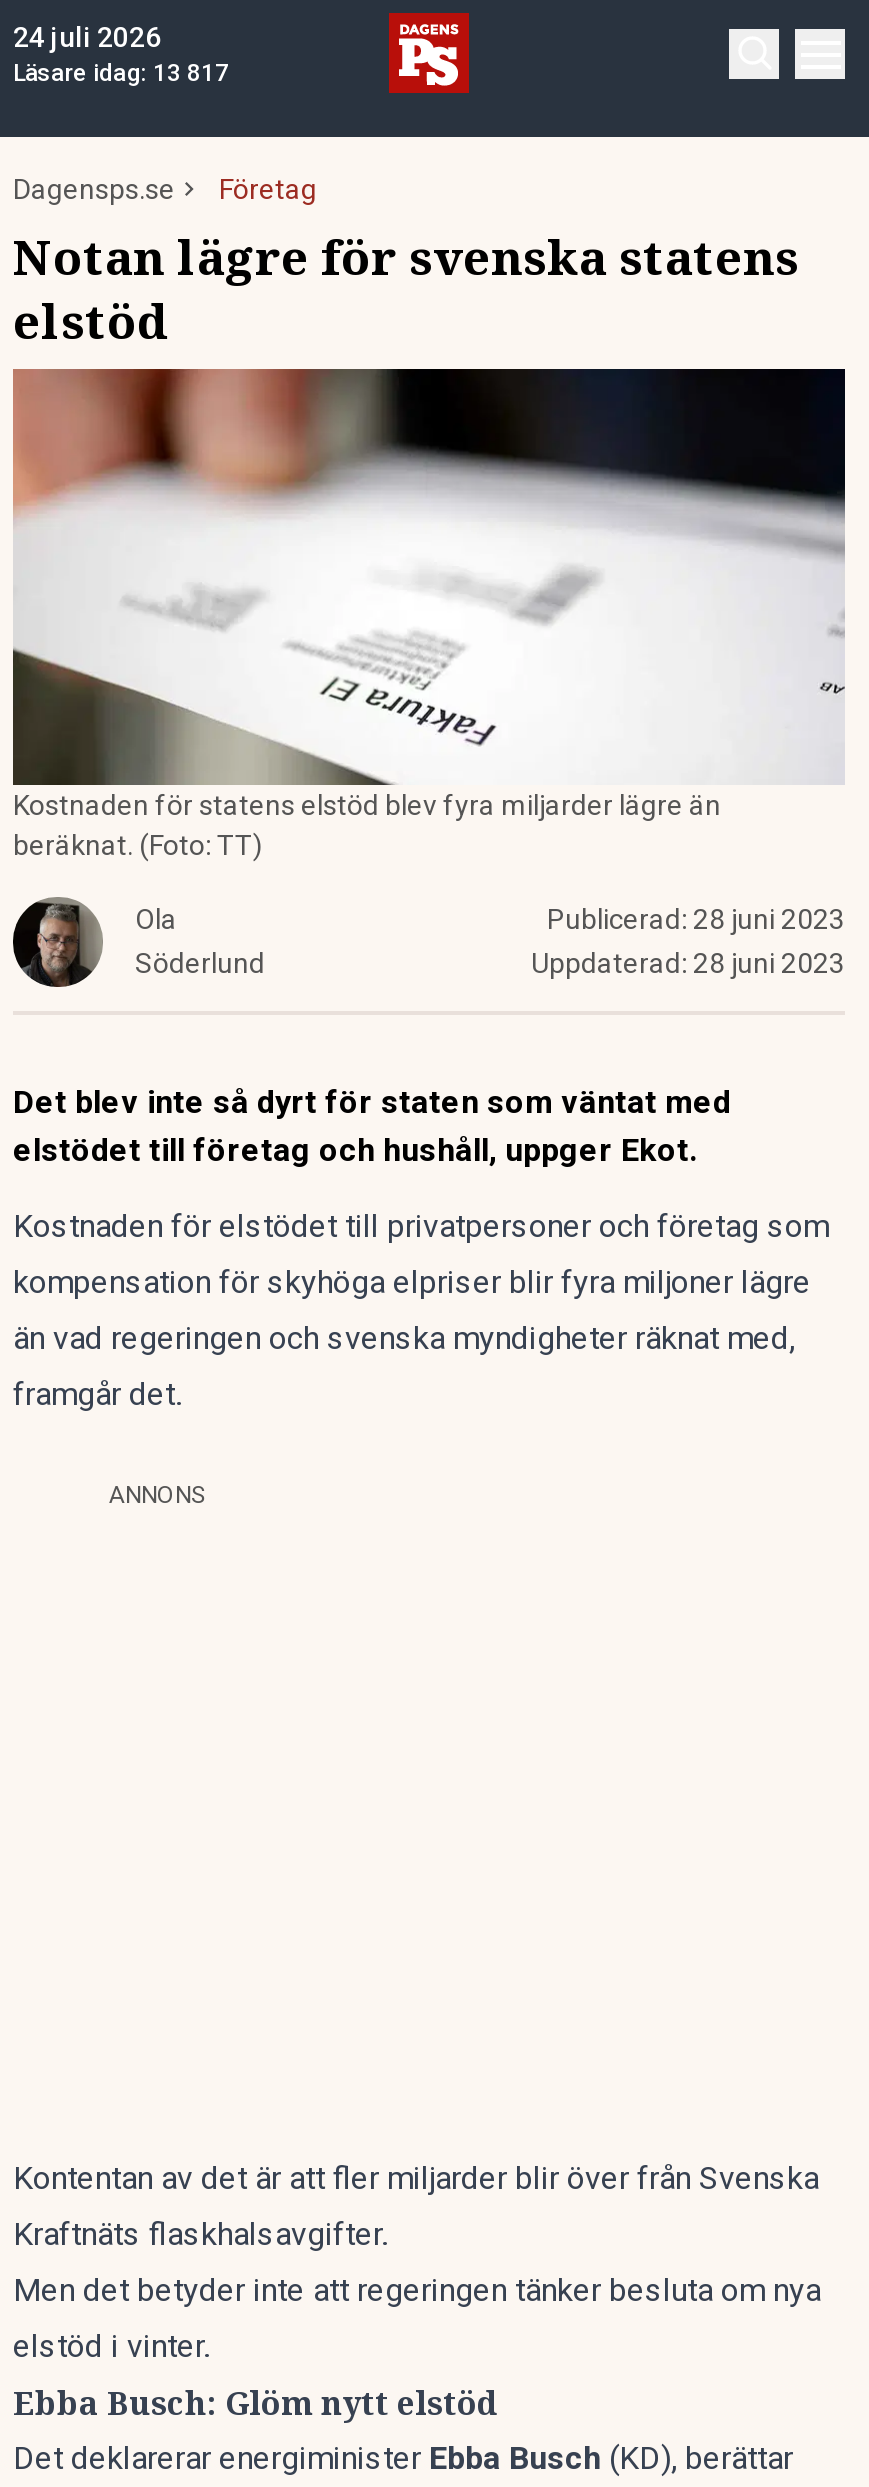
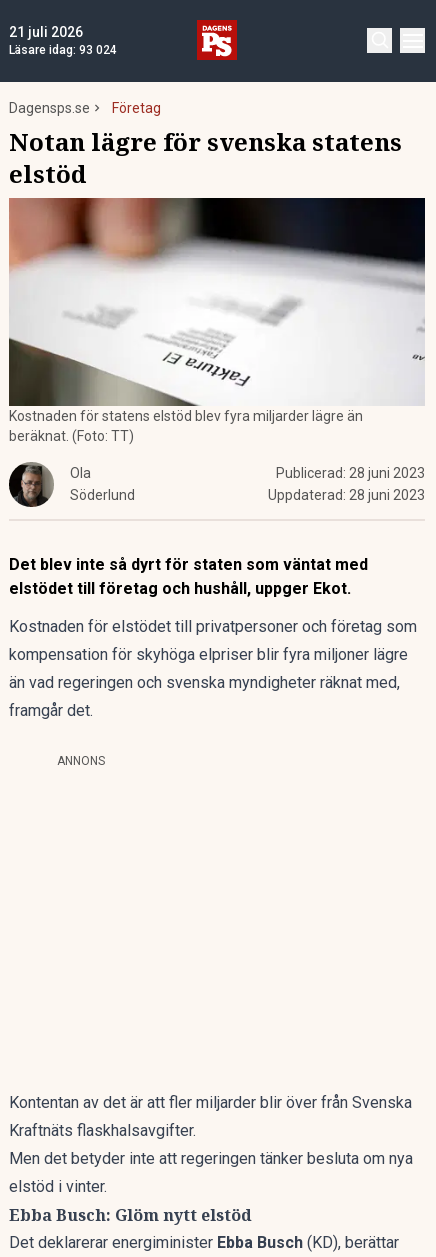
- 24 juli 2026
+ 21 juli 2026

- Läsare idag: 13 817
+ Läsare idag: 93 024
